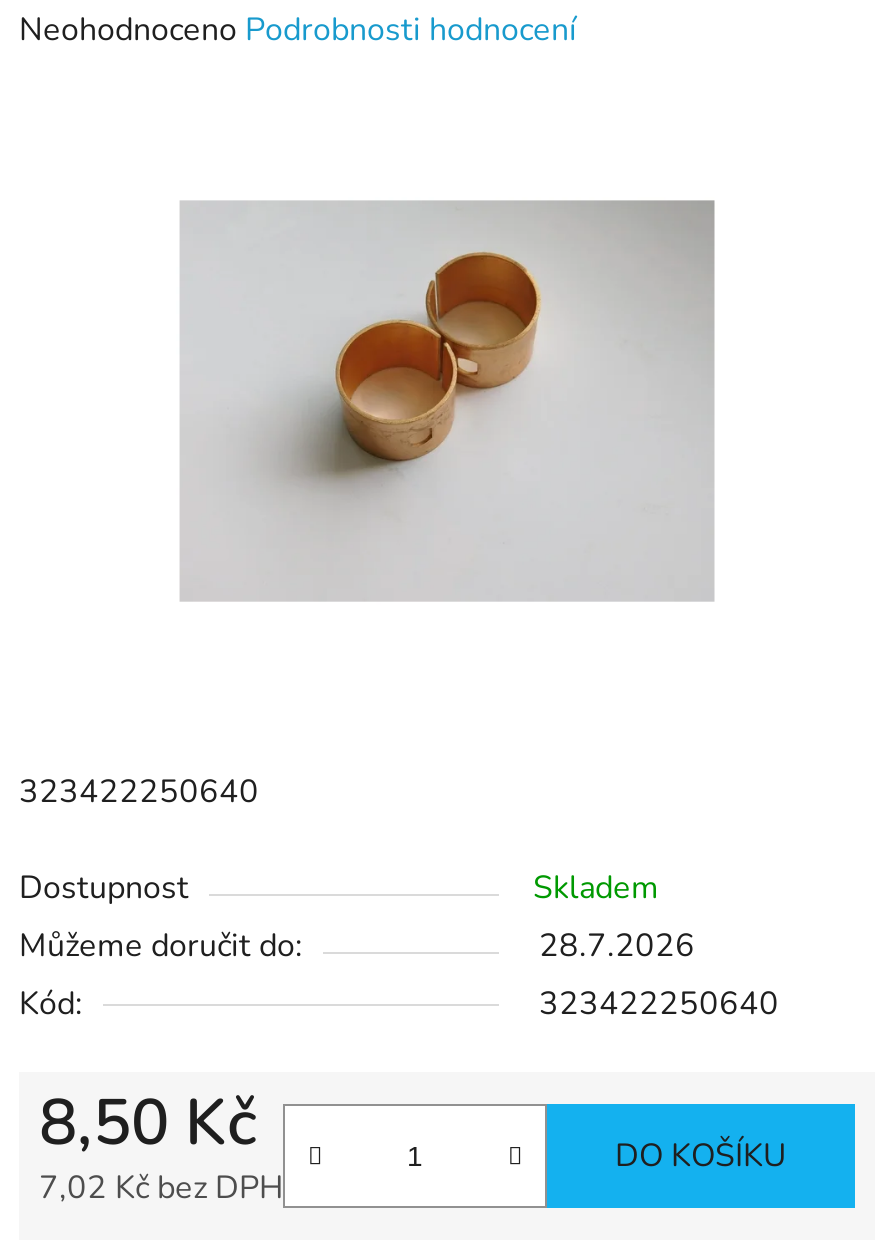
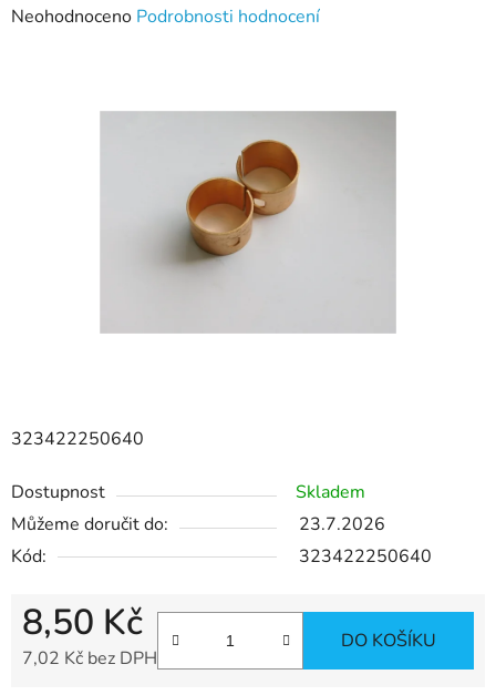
- 28.7.2026
+ 23.7.2026
